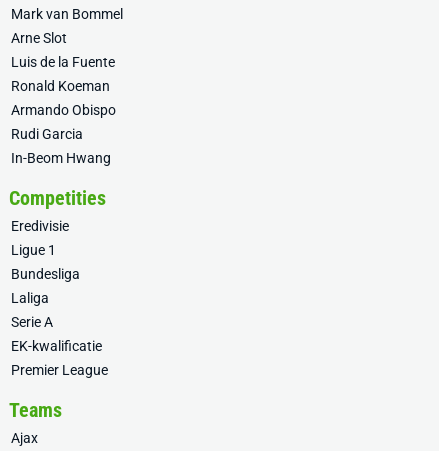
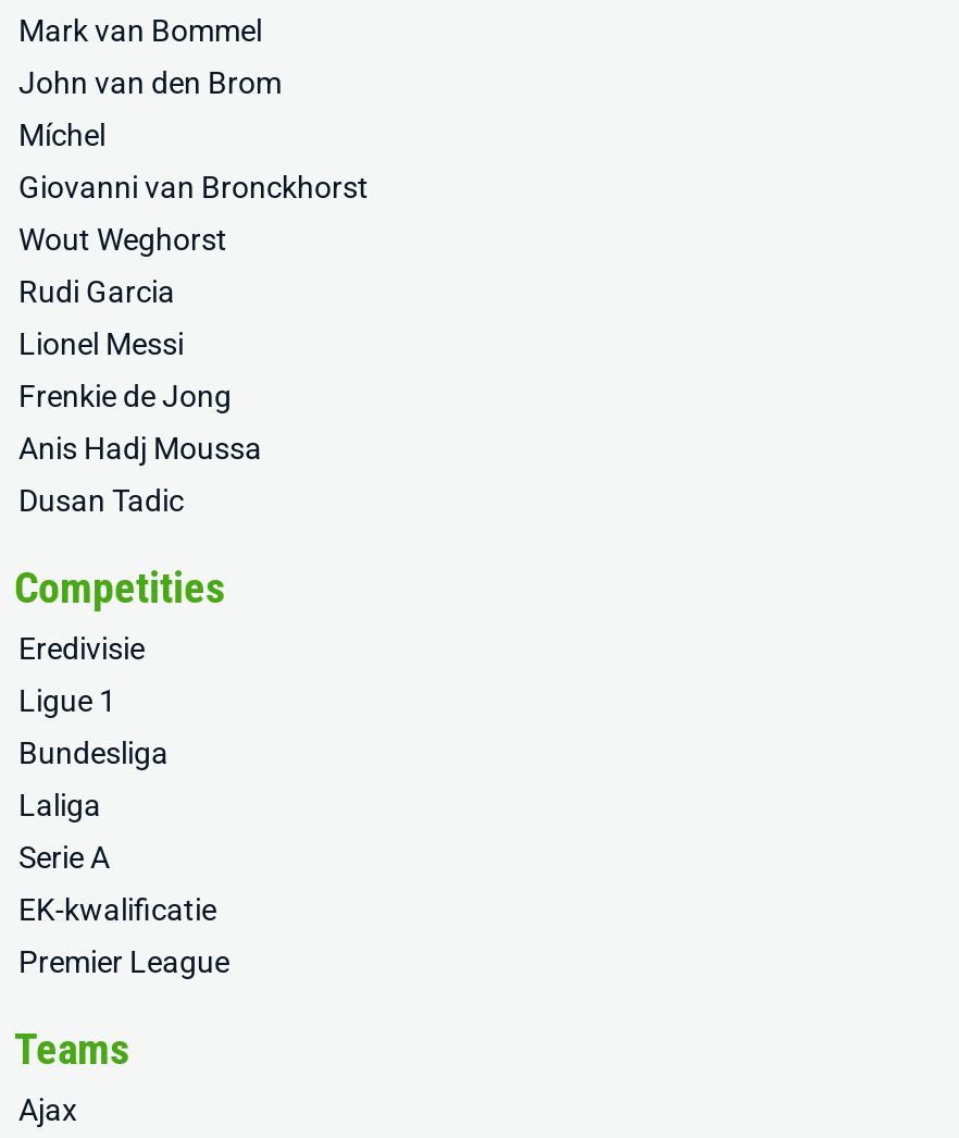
- Arne Slot
+ John van den Brom

- Luis de la Fuente
+ Míchel

- Ronald Koeman
+ Giovanni van Bronckhorst

- Armando Obispo
+ Wout Weghorst

- In-Beom Hwang
+ Lionel Messi
+ Frenkie de Jong
+ Anis Hadj Moussa
+ Dusan Tadic
